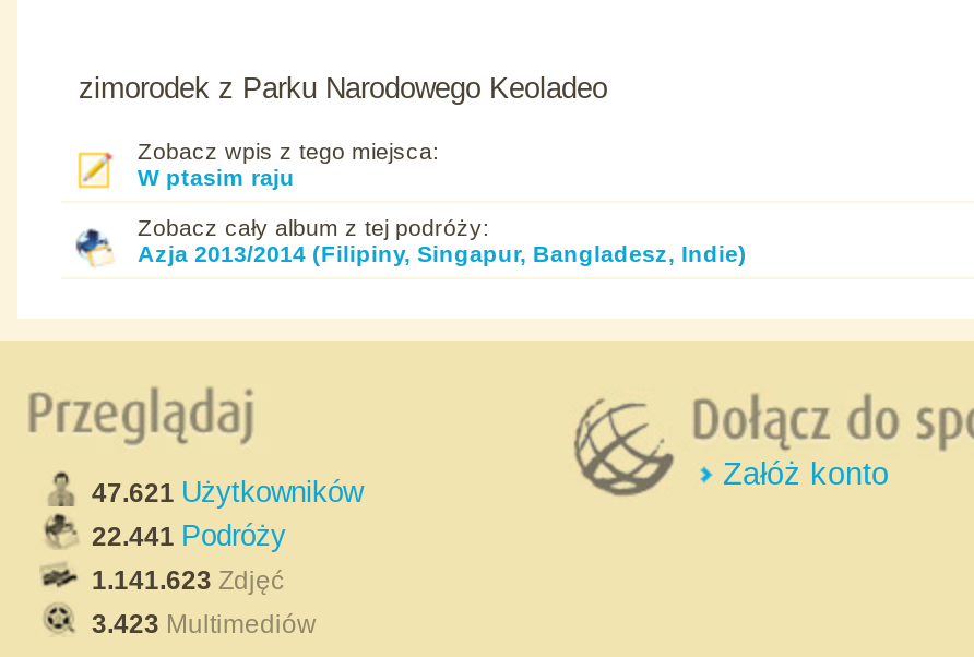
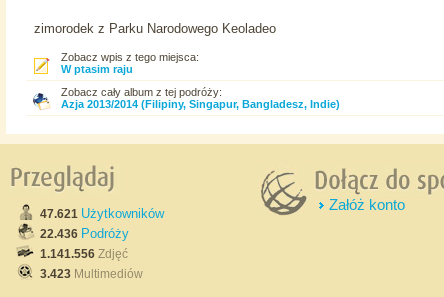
- 22.441 Podróży
+ 22.436 Podróży

- 1.141.623 Zdjęć
+ 1.141.556 Zdjęć
